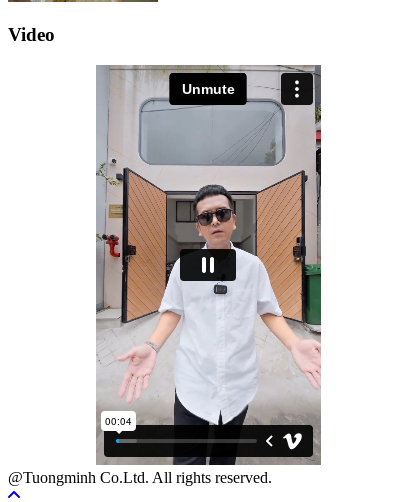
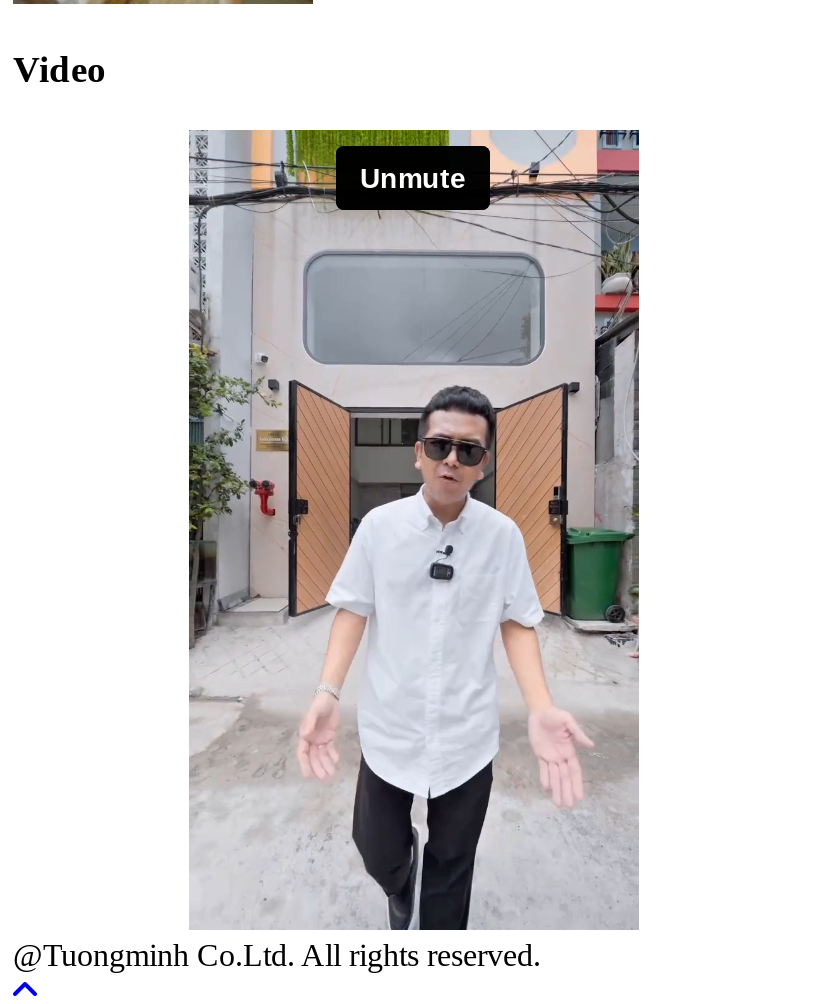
- [image]
+ [image]
